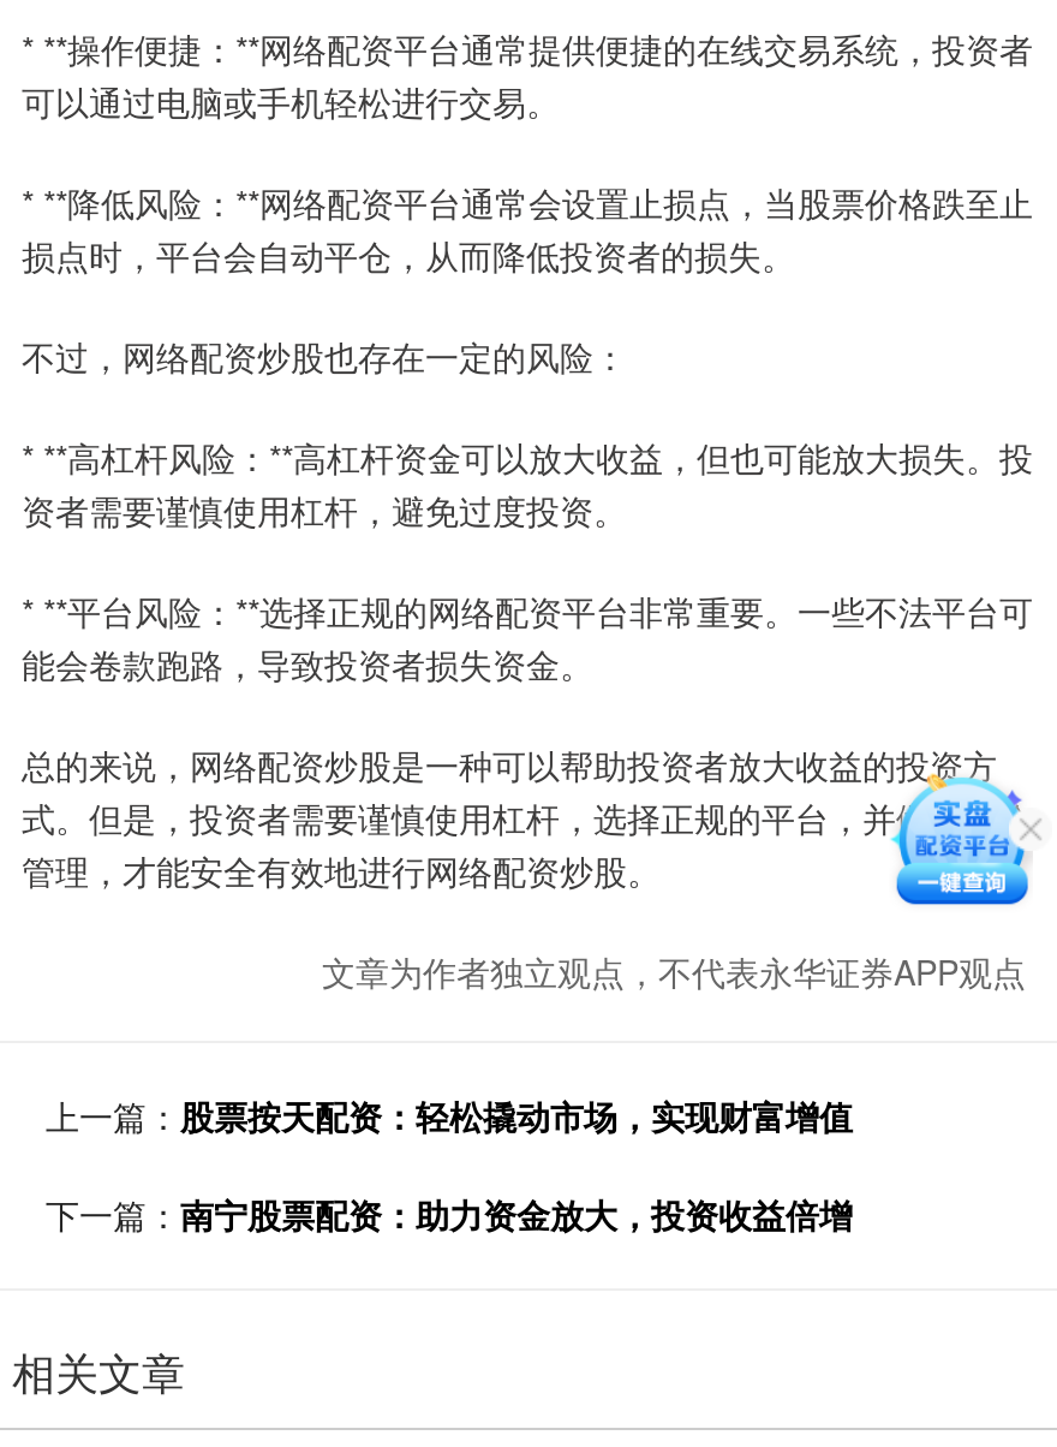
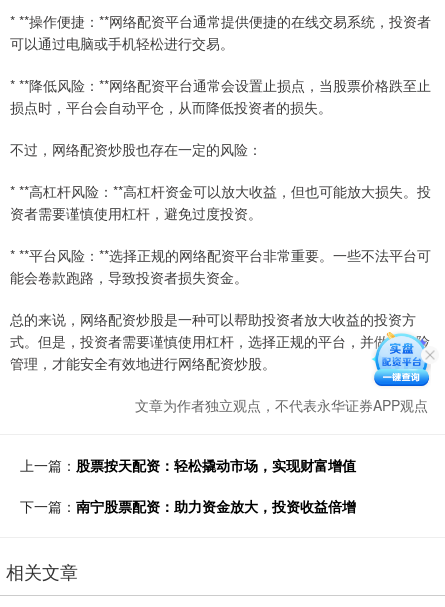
- [image]
+ [image]
